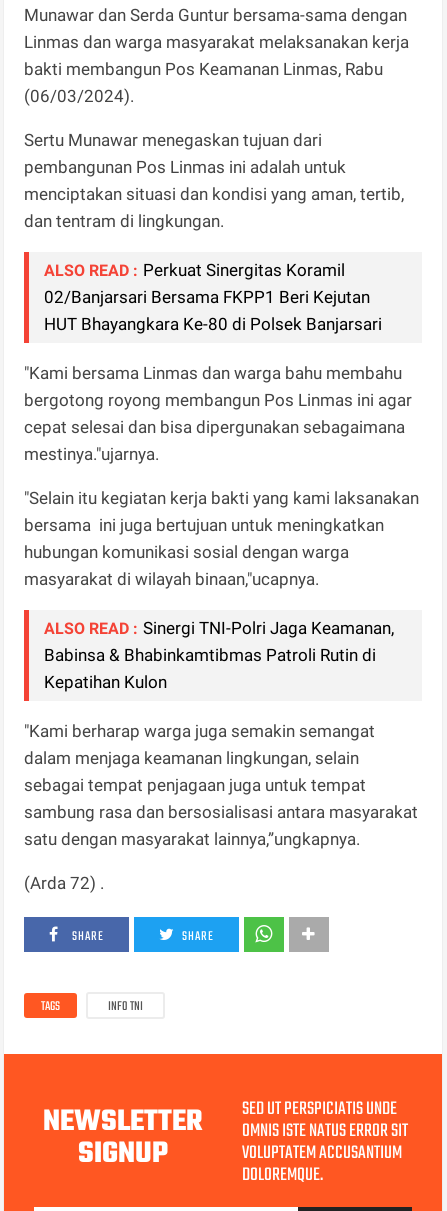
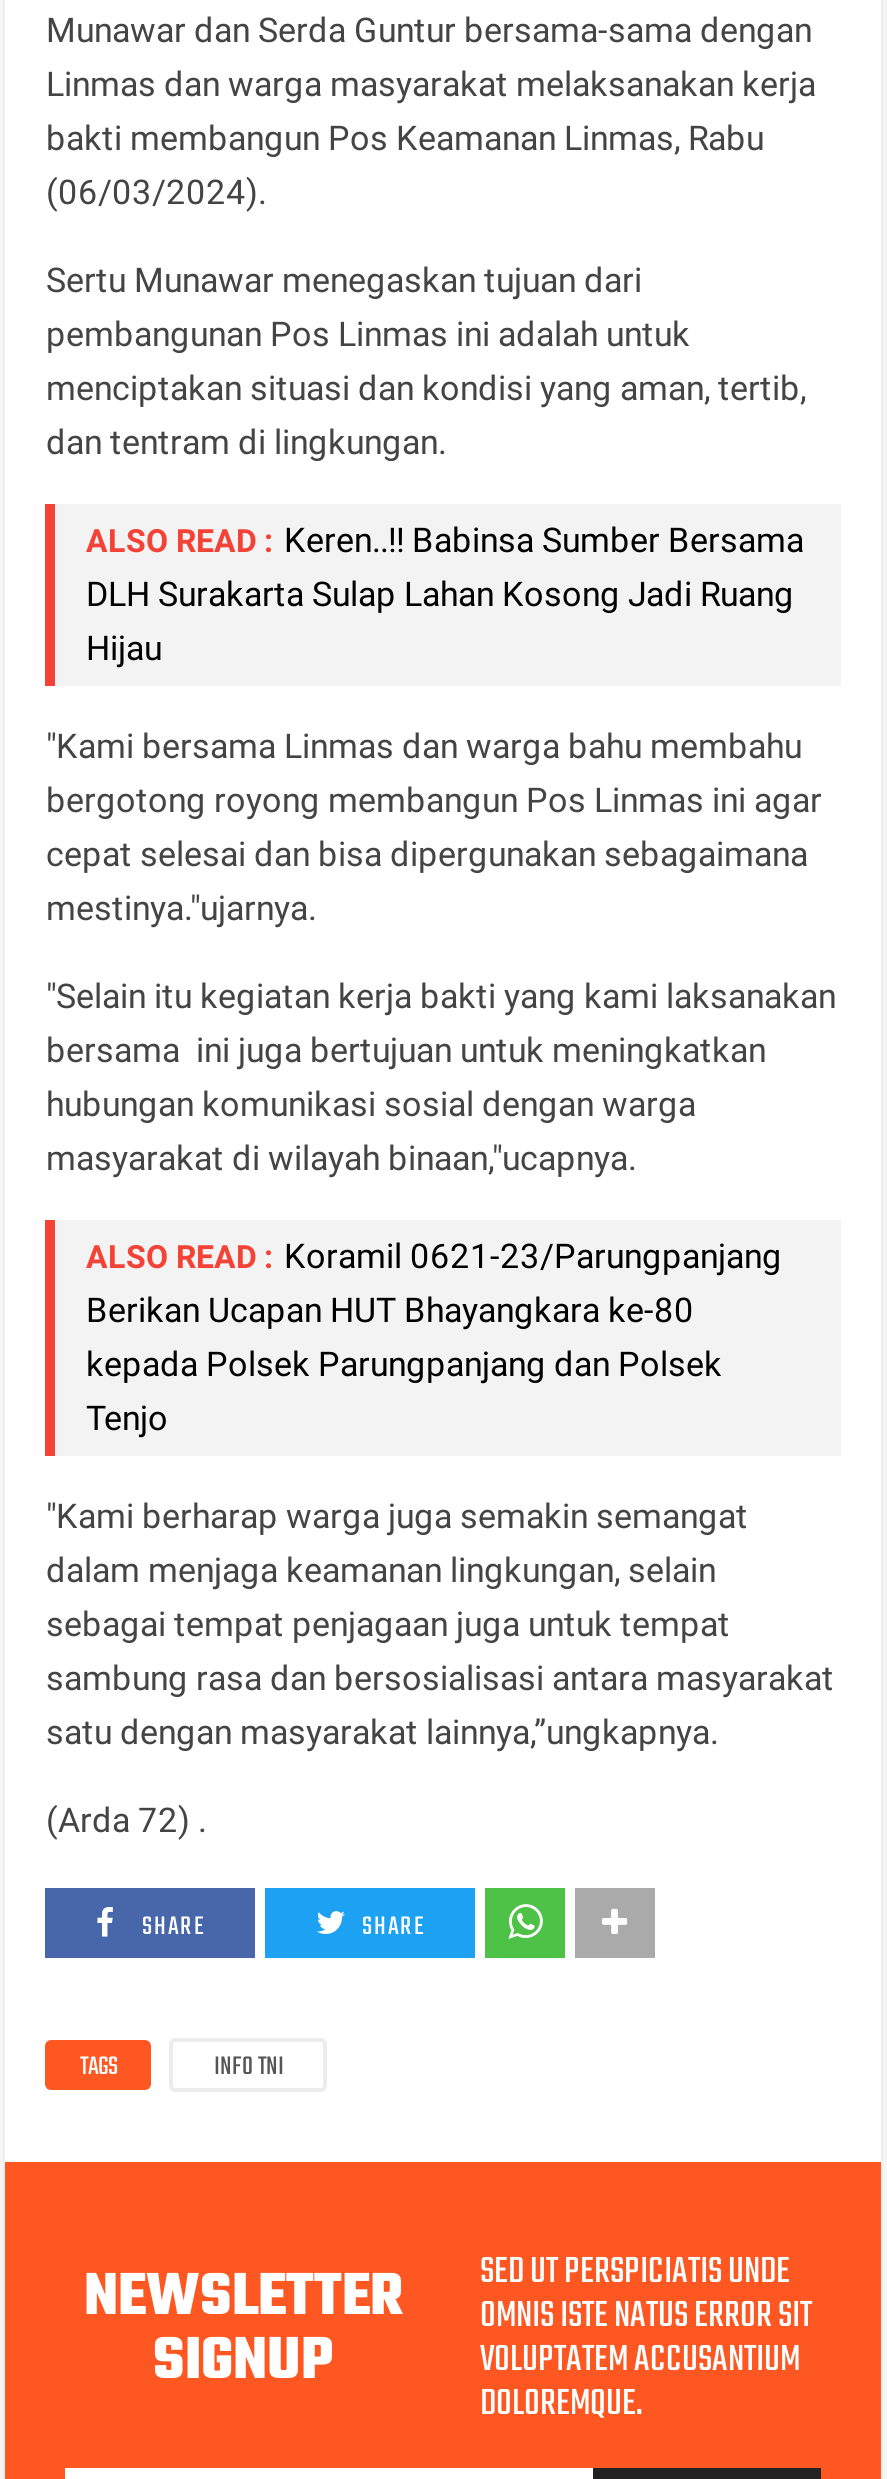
- ALSO READ : Perkuat Sinergitas Koramil
- 02/Banjarsari Bersama FKPP1 Beri Kejutan
- HUT Bhayangkara Ke-80 di Polsek Banjarsari
+ ALSO READ : Keren..!! Babinsa Sumber Bersama
+ DLH Surakarta Sulap Lahan Kosong Jadi Ruang
+ Hijau

- ALSO READ : Sinergi TNI-Polri Jaga Keamanan,
- Babinsa & Bhabinkamtibmas Patroli Rutin di
- Kepatihan Kulon
+ ALSO READ : Koramil 0621-23/Parungpanjang
+ Berikan Ucapan HUT Bhayangkara ke-80
+ kepada Polsek Parungpanjang dan Polsek
+ Tenjo
